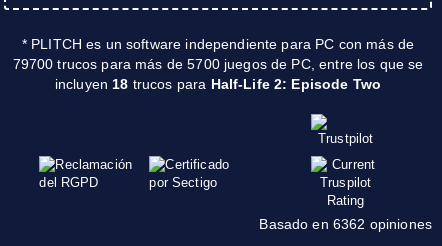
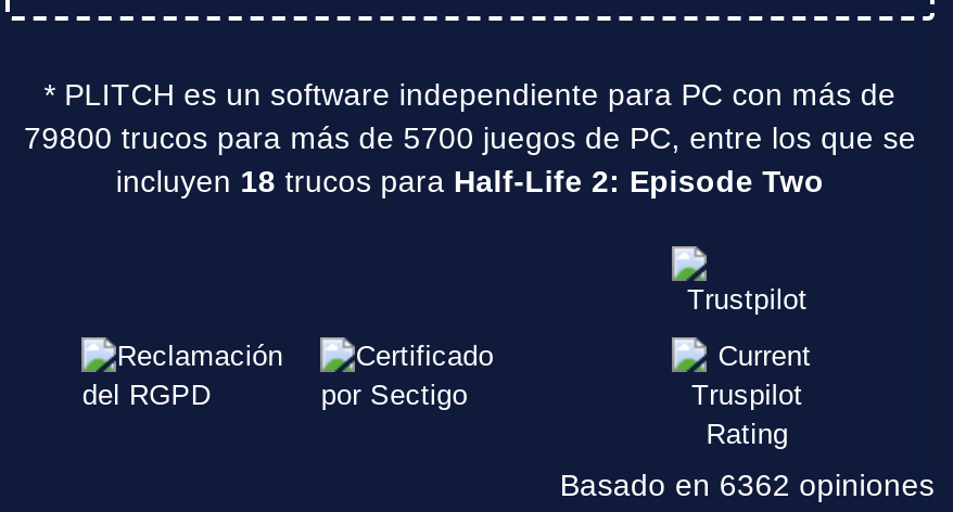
- 79700 trucos para más de 5700 juegos de PC, entre los que se
+ 79800 trucos para más de 5700 juegos de PC, entre los que se
